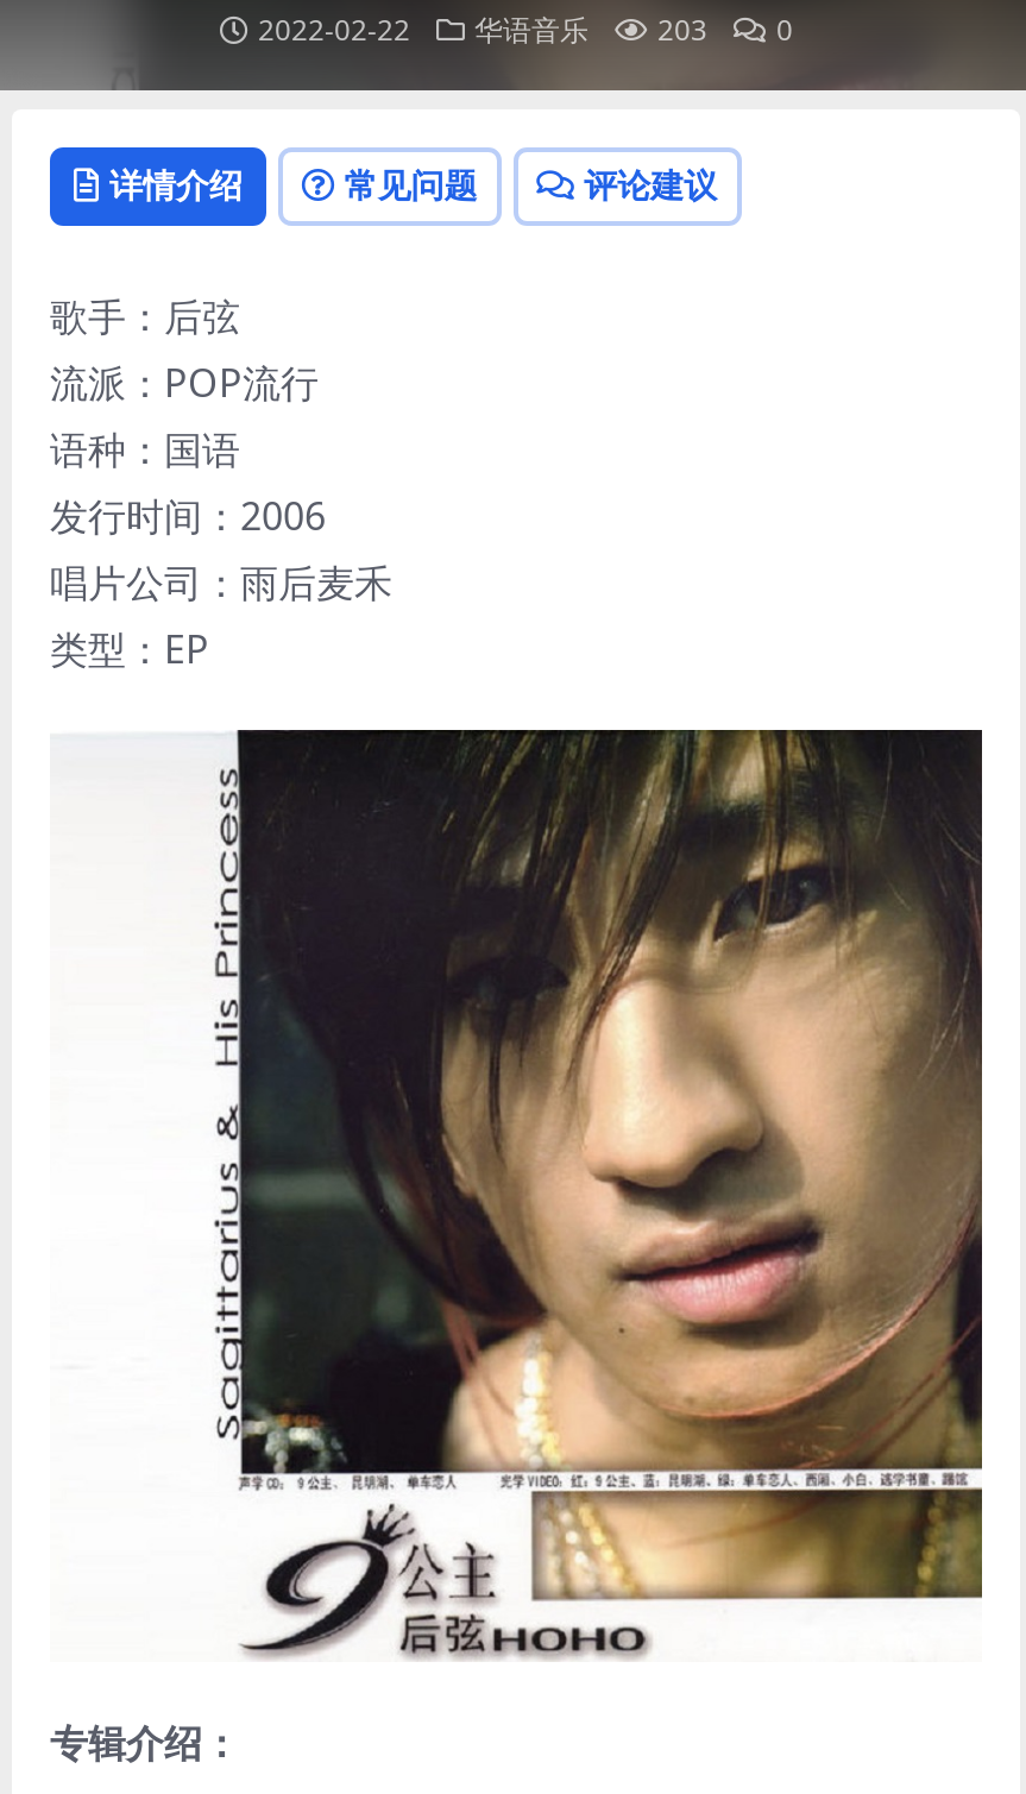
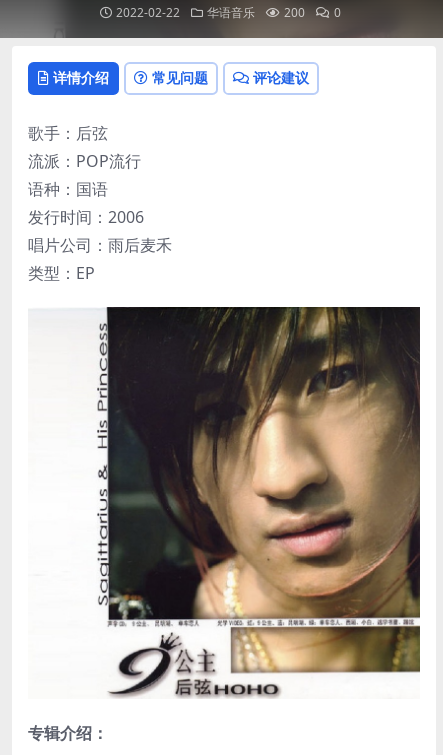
- 2022-02-22 华语音乐 203 0
+ 2022-02-22 华语音乐 200 0
